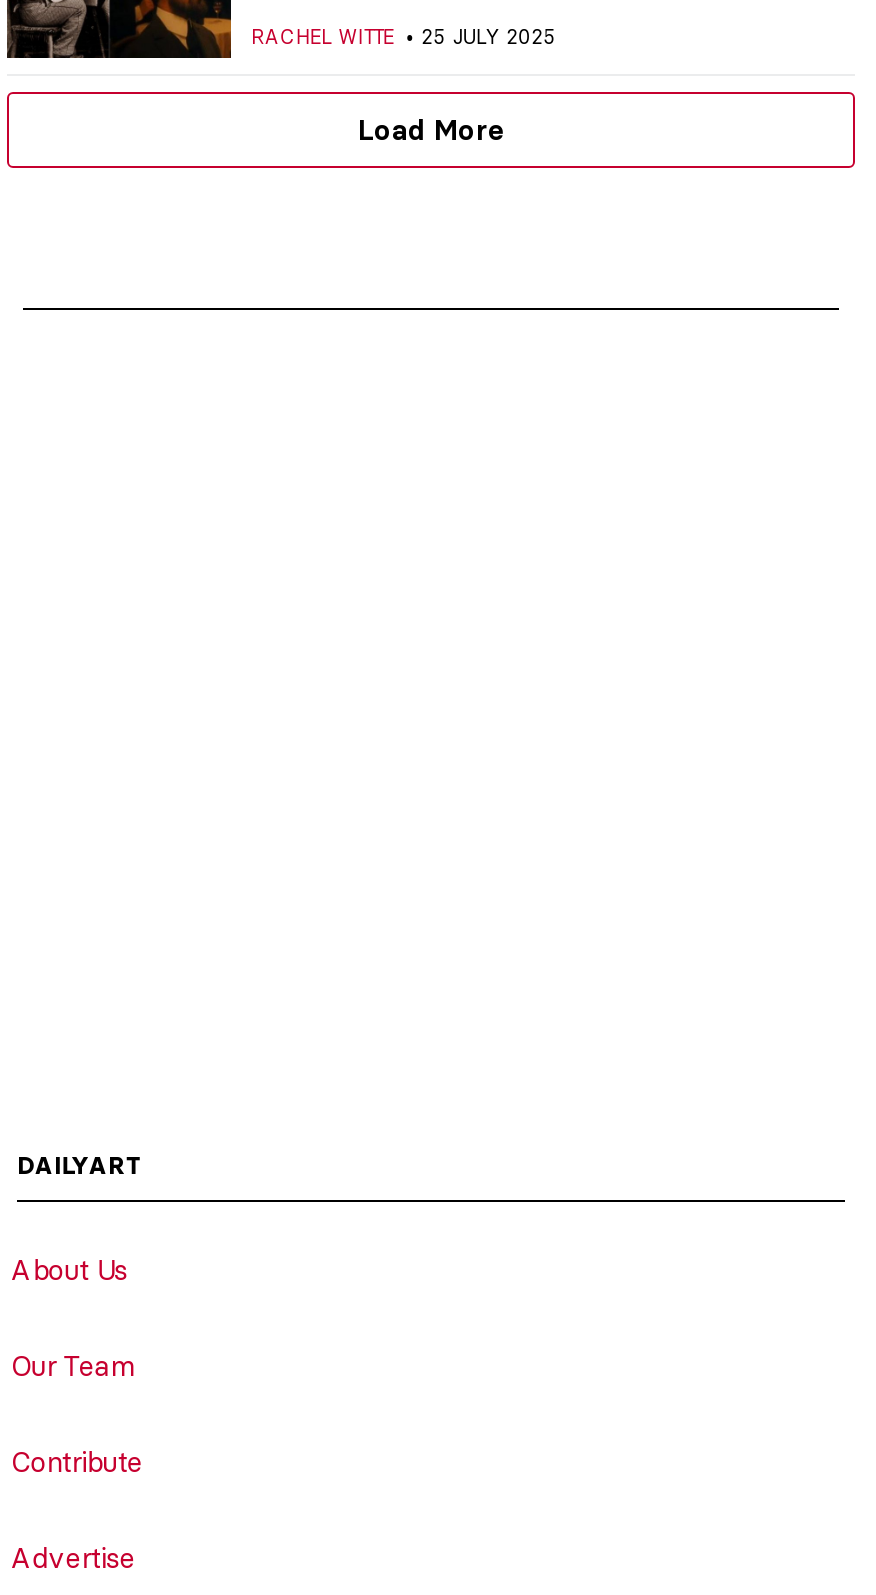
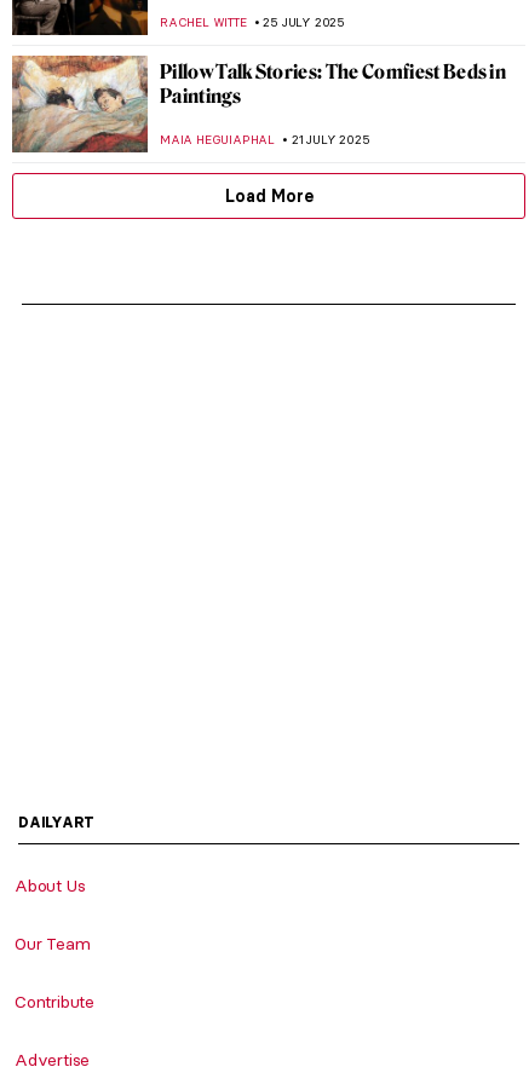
+ [image]
+ Pillow Talk Stories: The Comfiest Beds in
+ Paintings
+ MAIA HEGUIAPHAL
+ 21 JULY 2025
